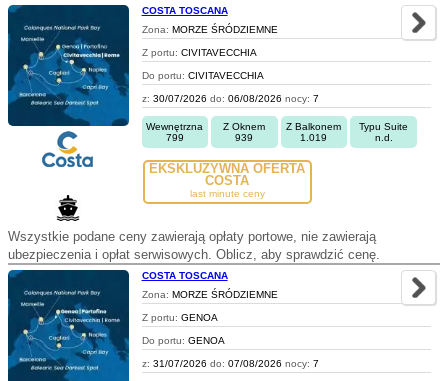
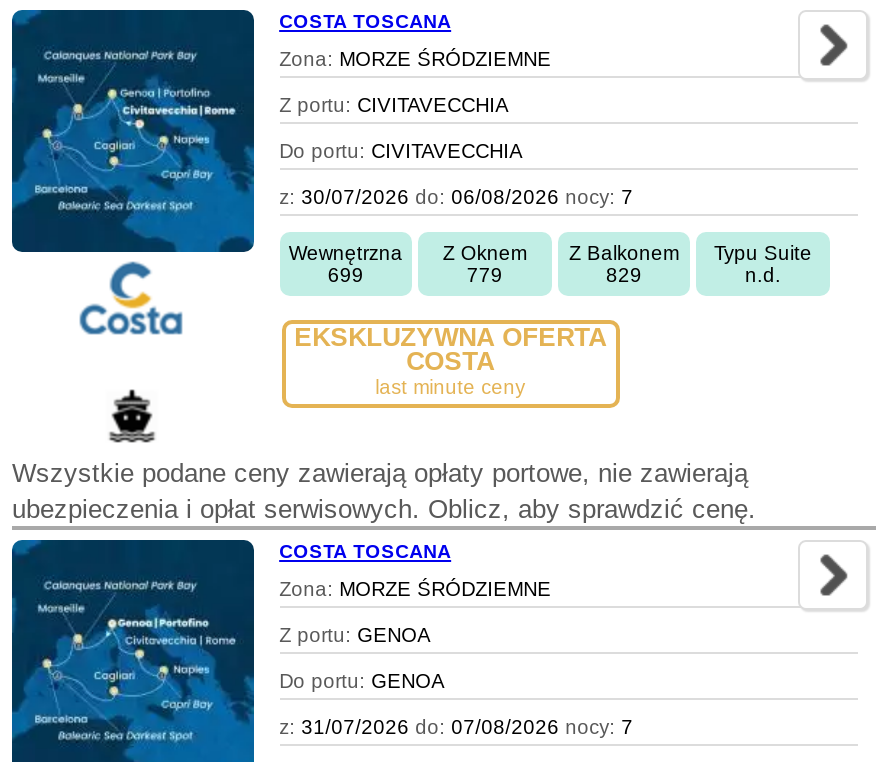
- 799
+ 699

- 939
+ 779

- 1.019
+ 829
